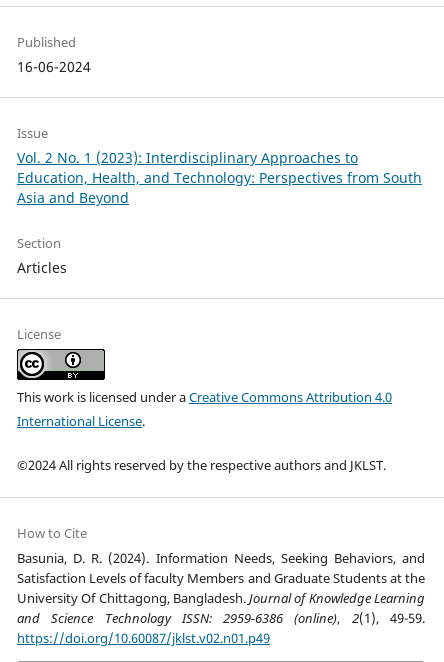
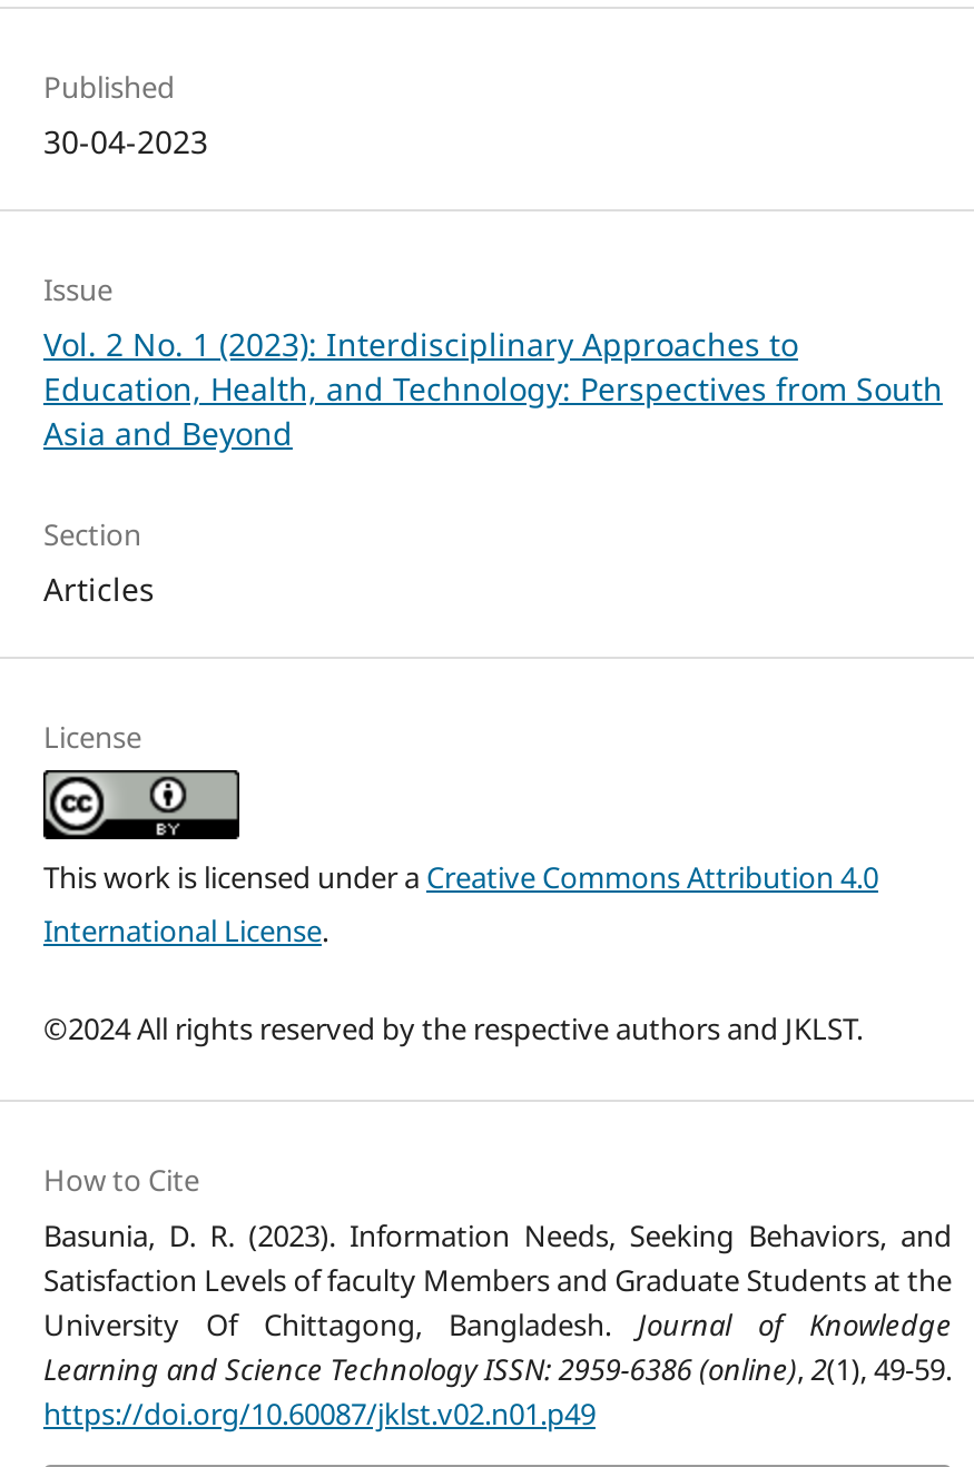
- 16-06-2024
+ 30-04-2023

- Basunia, D. R. (2024). Information Needs, Seeking Behaviors, and
+ Basunia, D. R. (2023). Information Needs, Seeking Behaviors, and
